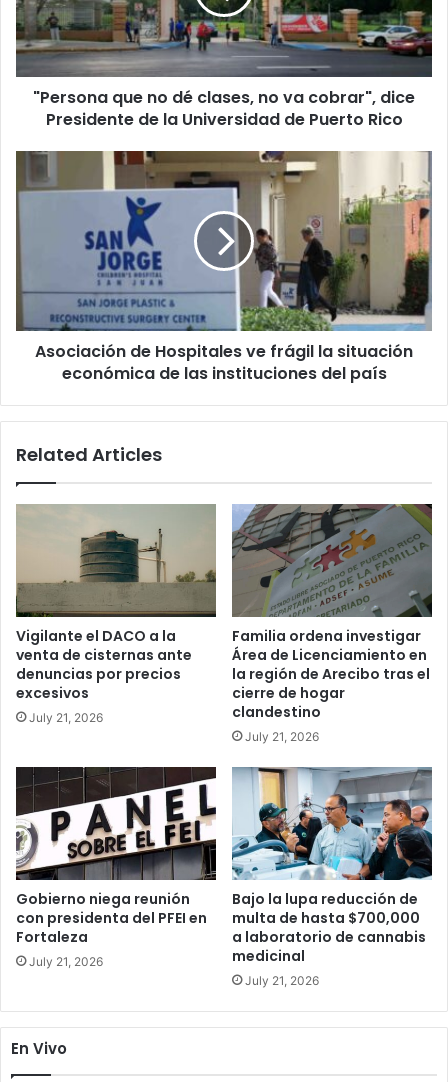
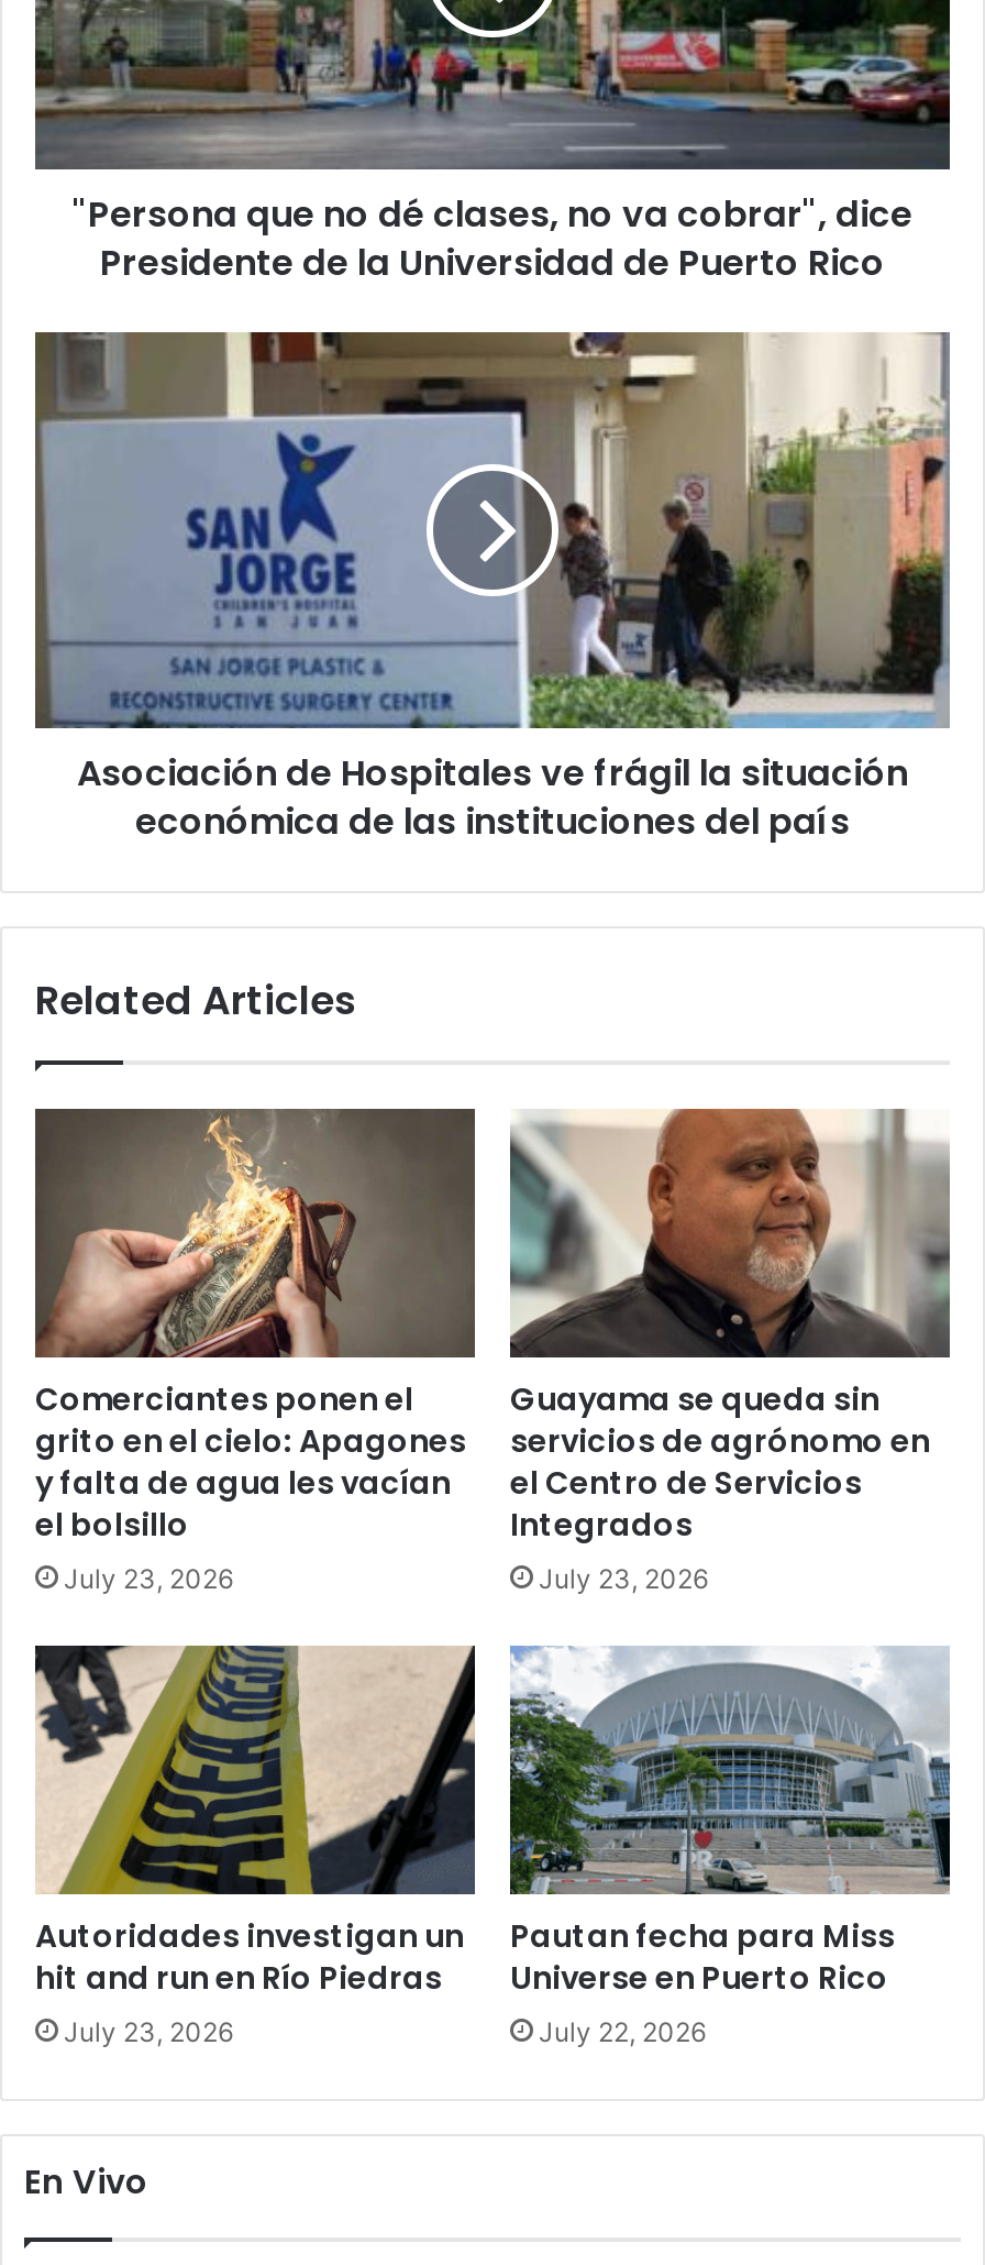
- [image]
+ [image]

- [image]
+ [image]

- Vigilante el DACO a la
- venta de cisternas ante
- denuncias por precios
- excesivos
- July 21, 2026
+ Comerciantes ponen el
+ grito en el cielo: Apagones
+ y falta de agua les vacían
+ el bolsillo
+ July 23, 2026

- Familia ordena investigar
- Área de Licenciamiento en
- la región de Arecibo tras el
- cierre de hogar
- clandestino
- July 21, 2026
+ Guayama se queda sin
+ servicios de agrónomo en
+ el Centro de Servicios
+ Integrados
+ July 23, 2026

- [image]
- Gobierno niega reunión
- con presidenta del PFEI en
- Fortaleza
- July 21, 2026
+ [image]
+ Autoridades investigan un
+ hit and run en Río Piedras
+ July 23, 2026

- [image]
+ [image]

- Bajo la lupa reducción de
- multa de hasta $700,000
- a laboratorio de cannabis
- medicinal
- July 21, 2026
+ Pautan fecha para Miss
+ Universe en Puerto Rico
+ July 22, 2026
